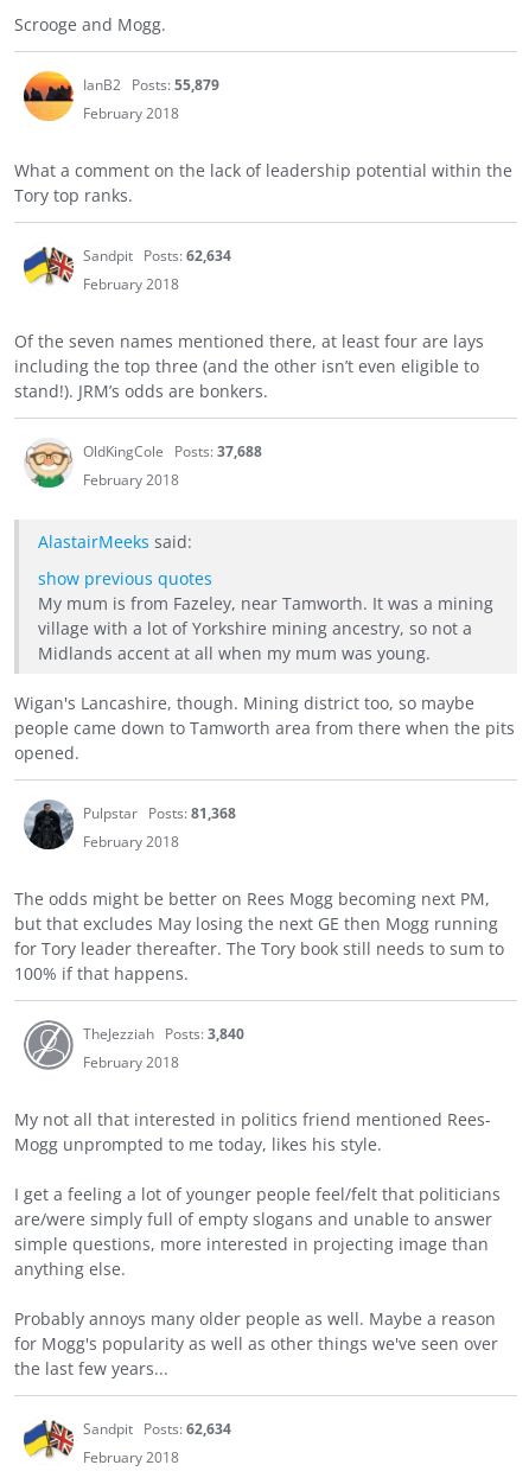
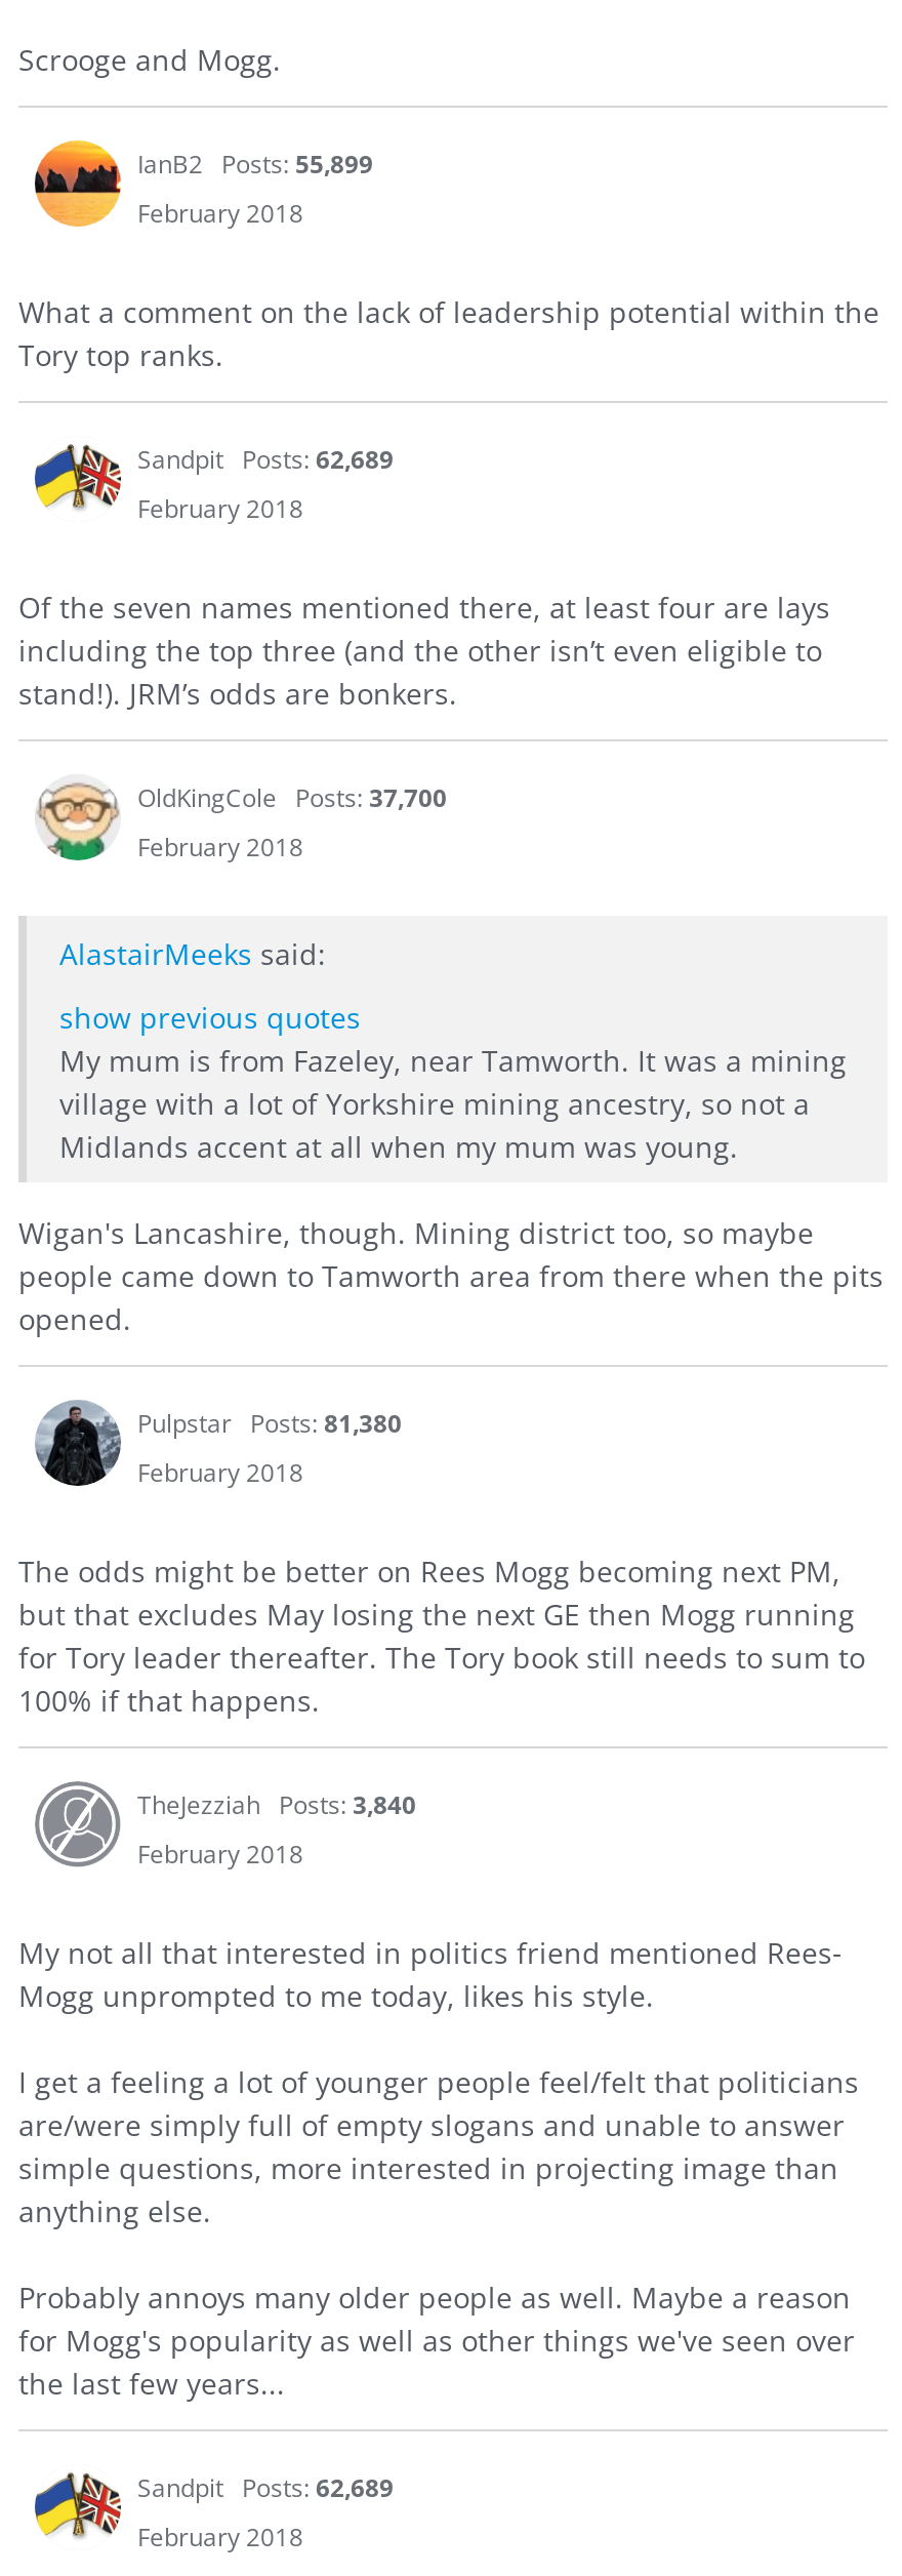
- IanB2 Posts: 55,879
+ IanB2 Posts: 55,899

- Sandpit Posts: 62,634
+ Sandpit Posts: 62,689

- OldKingCole Posts: 37,688
+ OldKingCole Posts: 37,700

- Pulpstar Posts: 81,368
+ Pulpstar Posts: 81,380

- Sandpit Posts: 62,634
+ Sandpit Posts: 62,689
